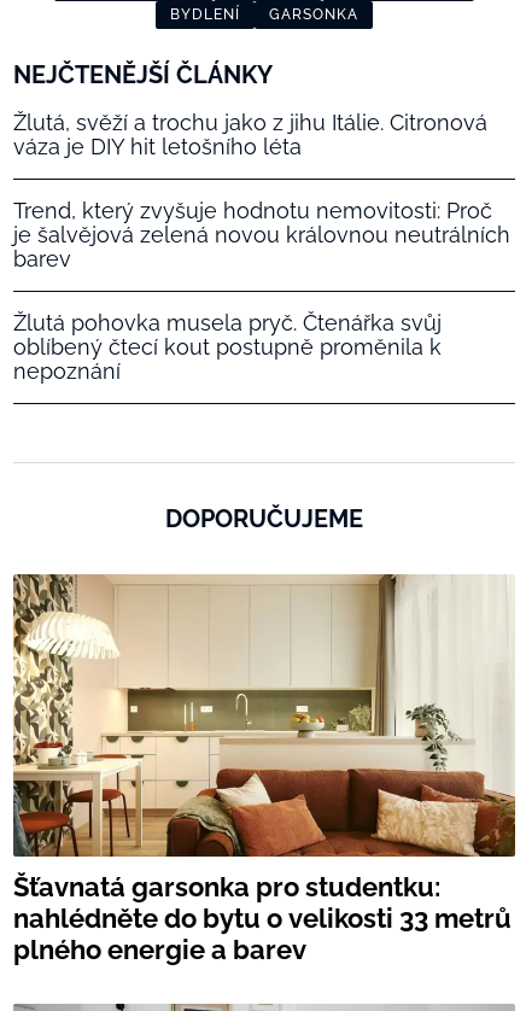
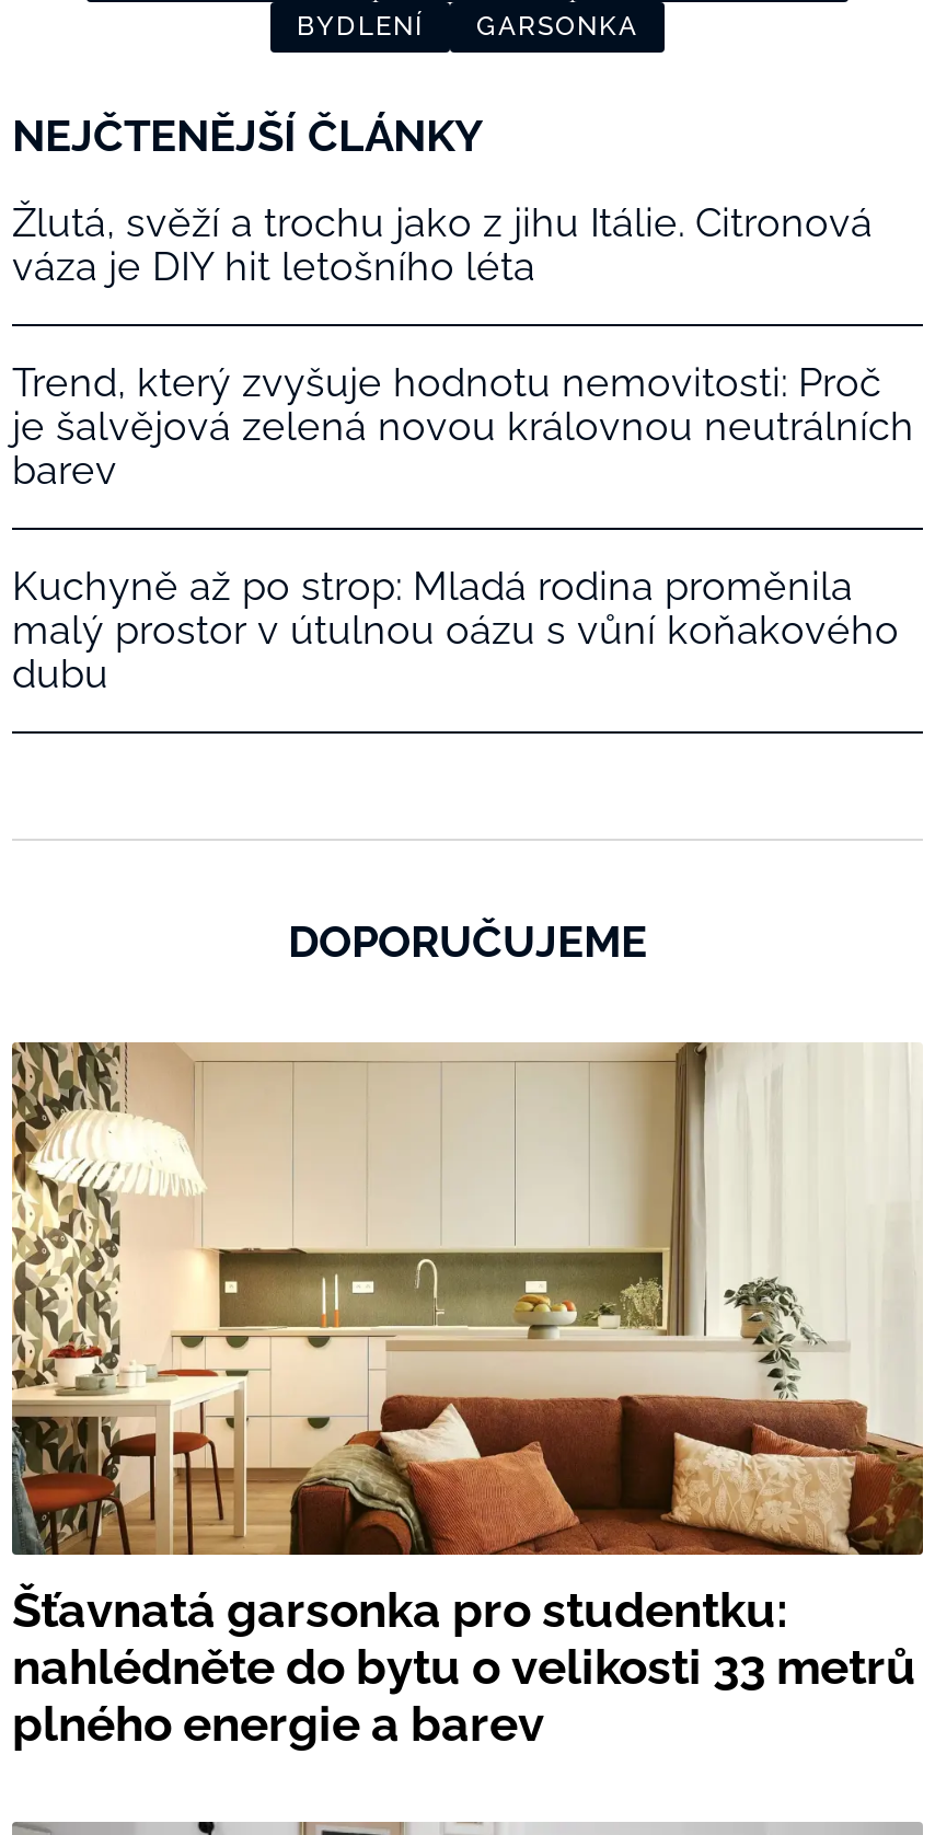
- Žlutá pohovka musela pryč. Čtenářka svůj
- oblíbený čtecí kout postupně proměnila k
- nepoznání
+ Kuchyně až po strop: Mladá rodina proměnila
+ malý prostor v útulnou oázu s vůní koňakového
+ dubu
